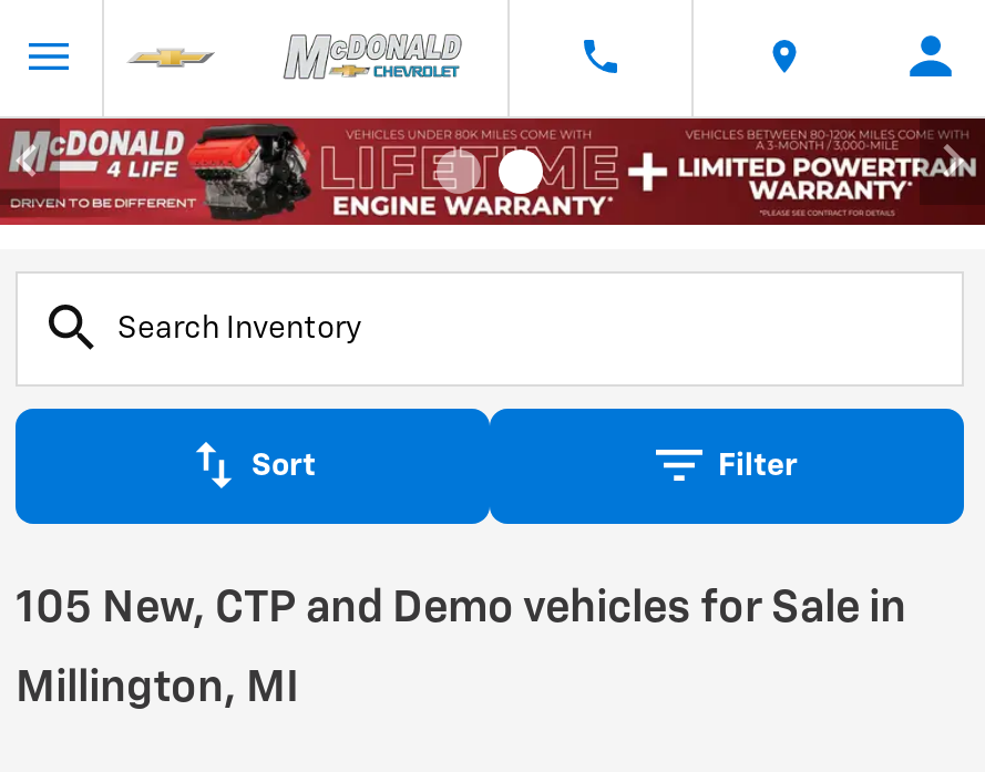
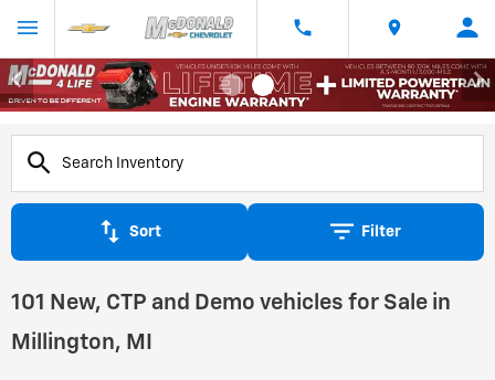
- 105 New, CTP and Demo vehicles for Sale in
+ 101 New, CTP and Demo vehicles for Sale in
